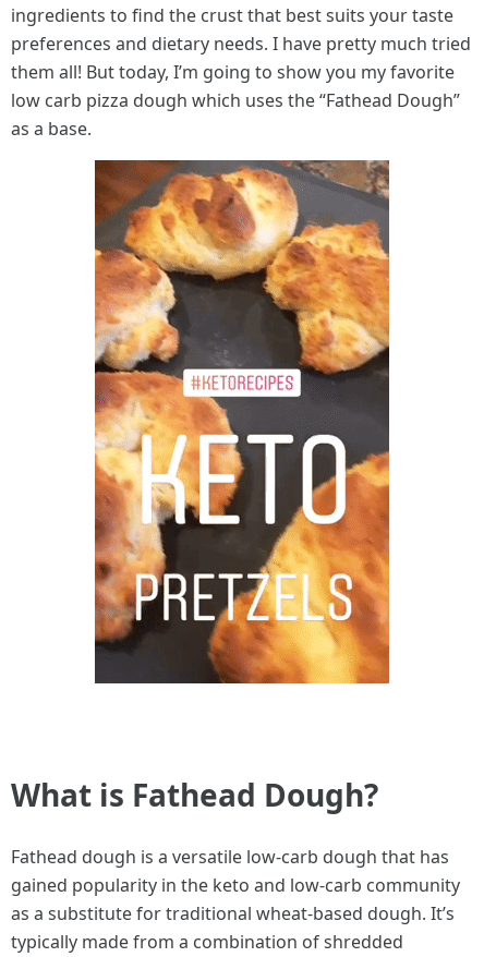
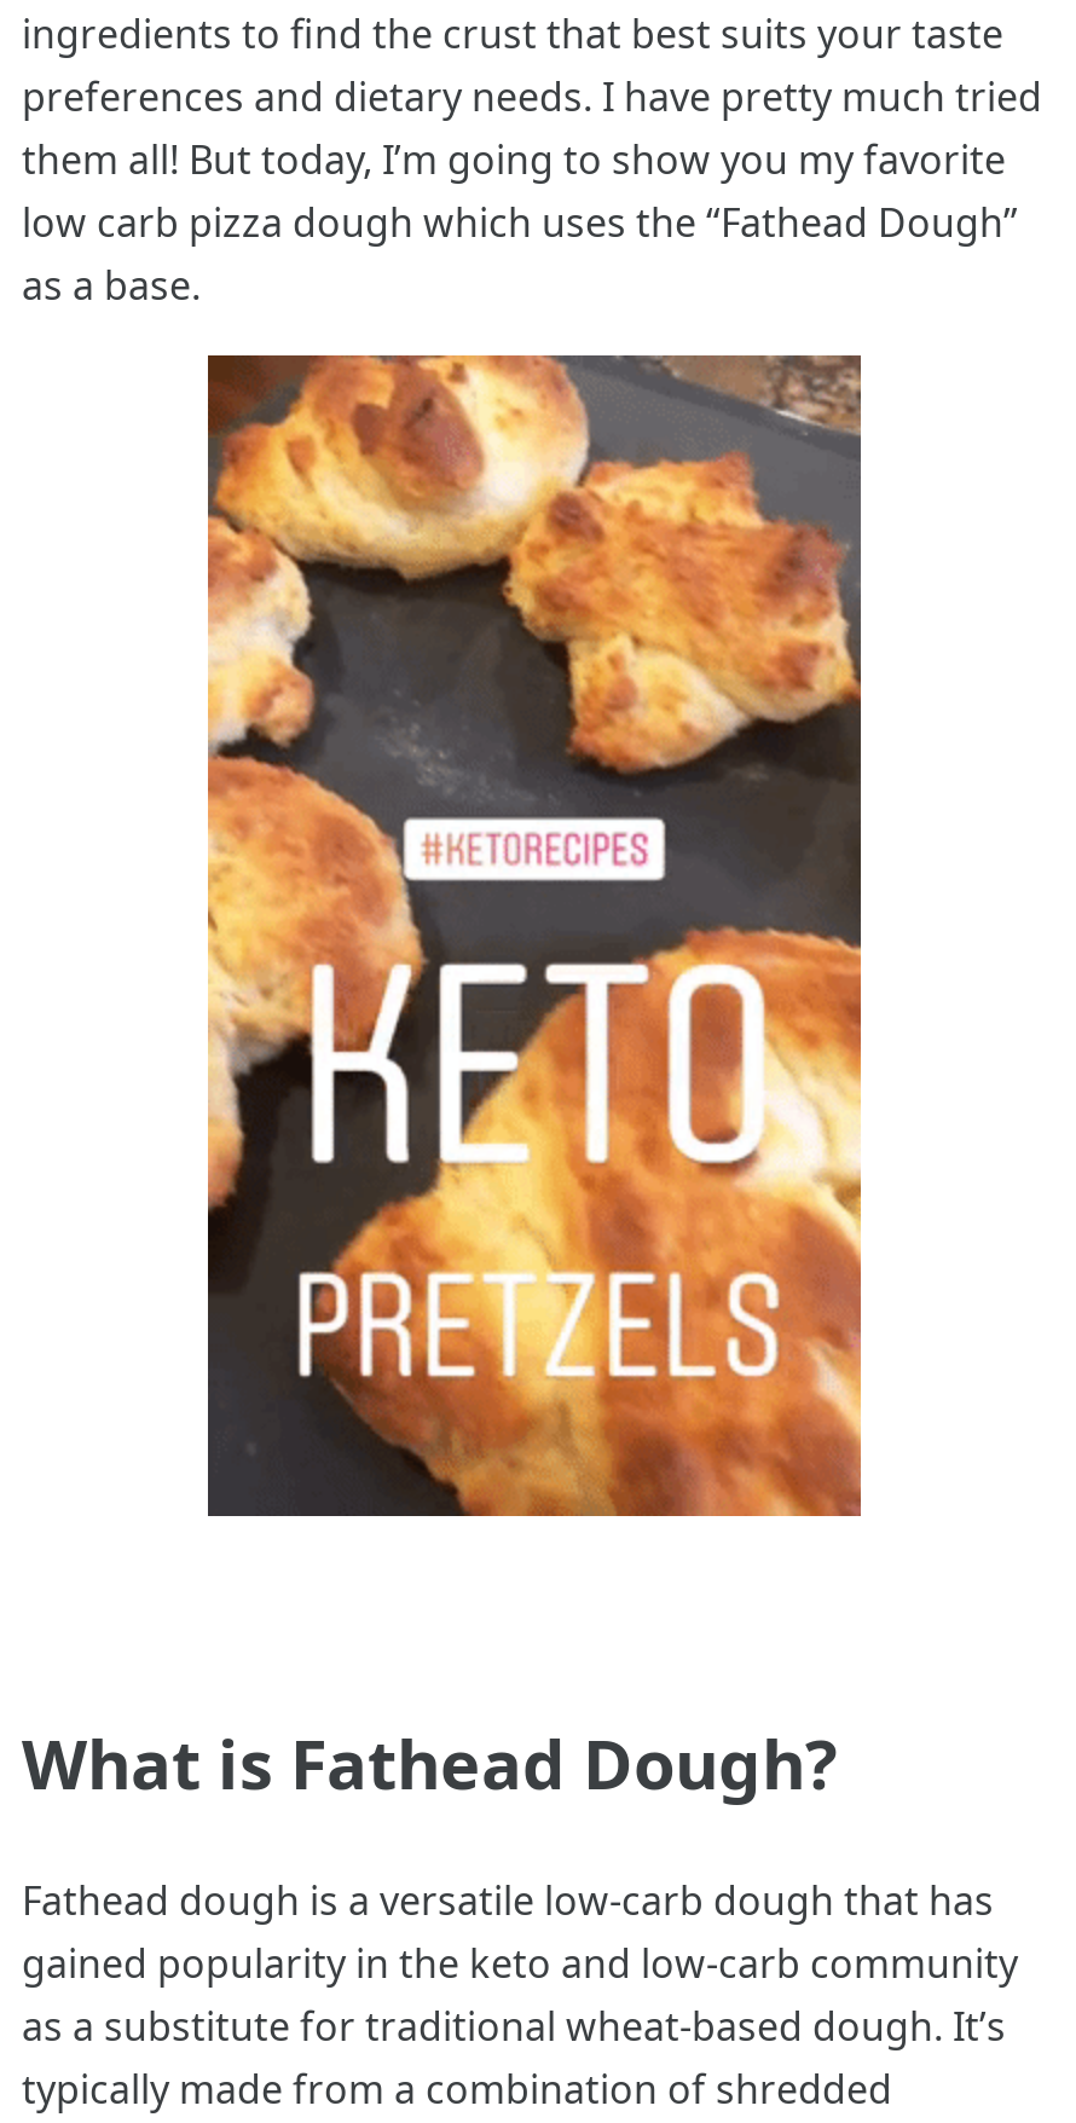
- [image]
+ [image]
